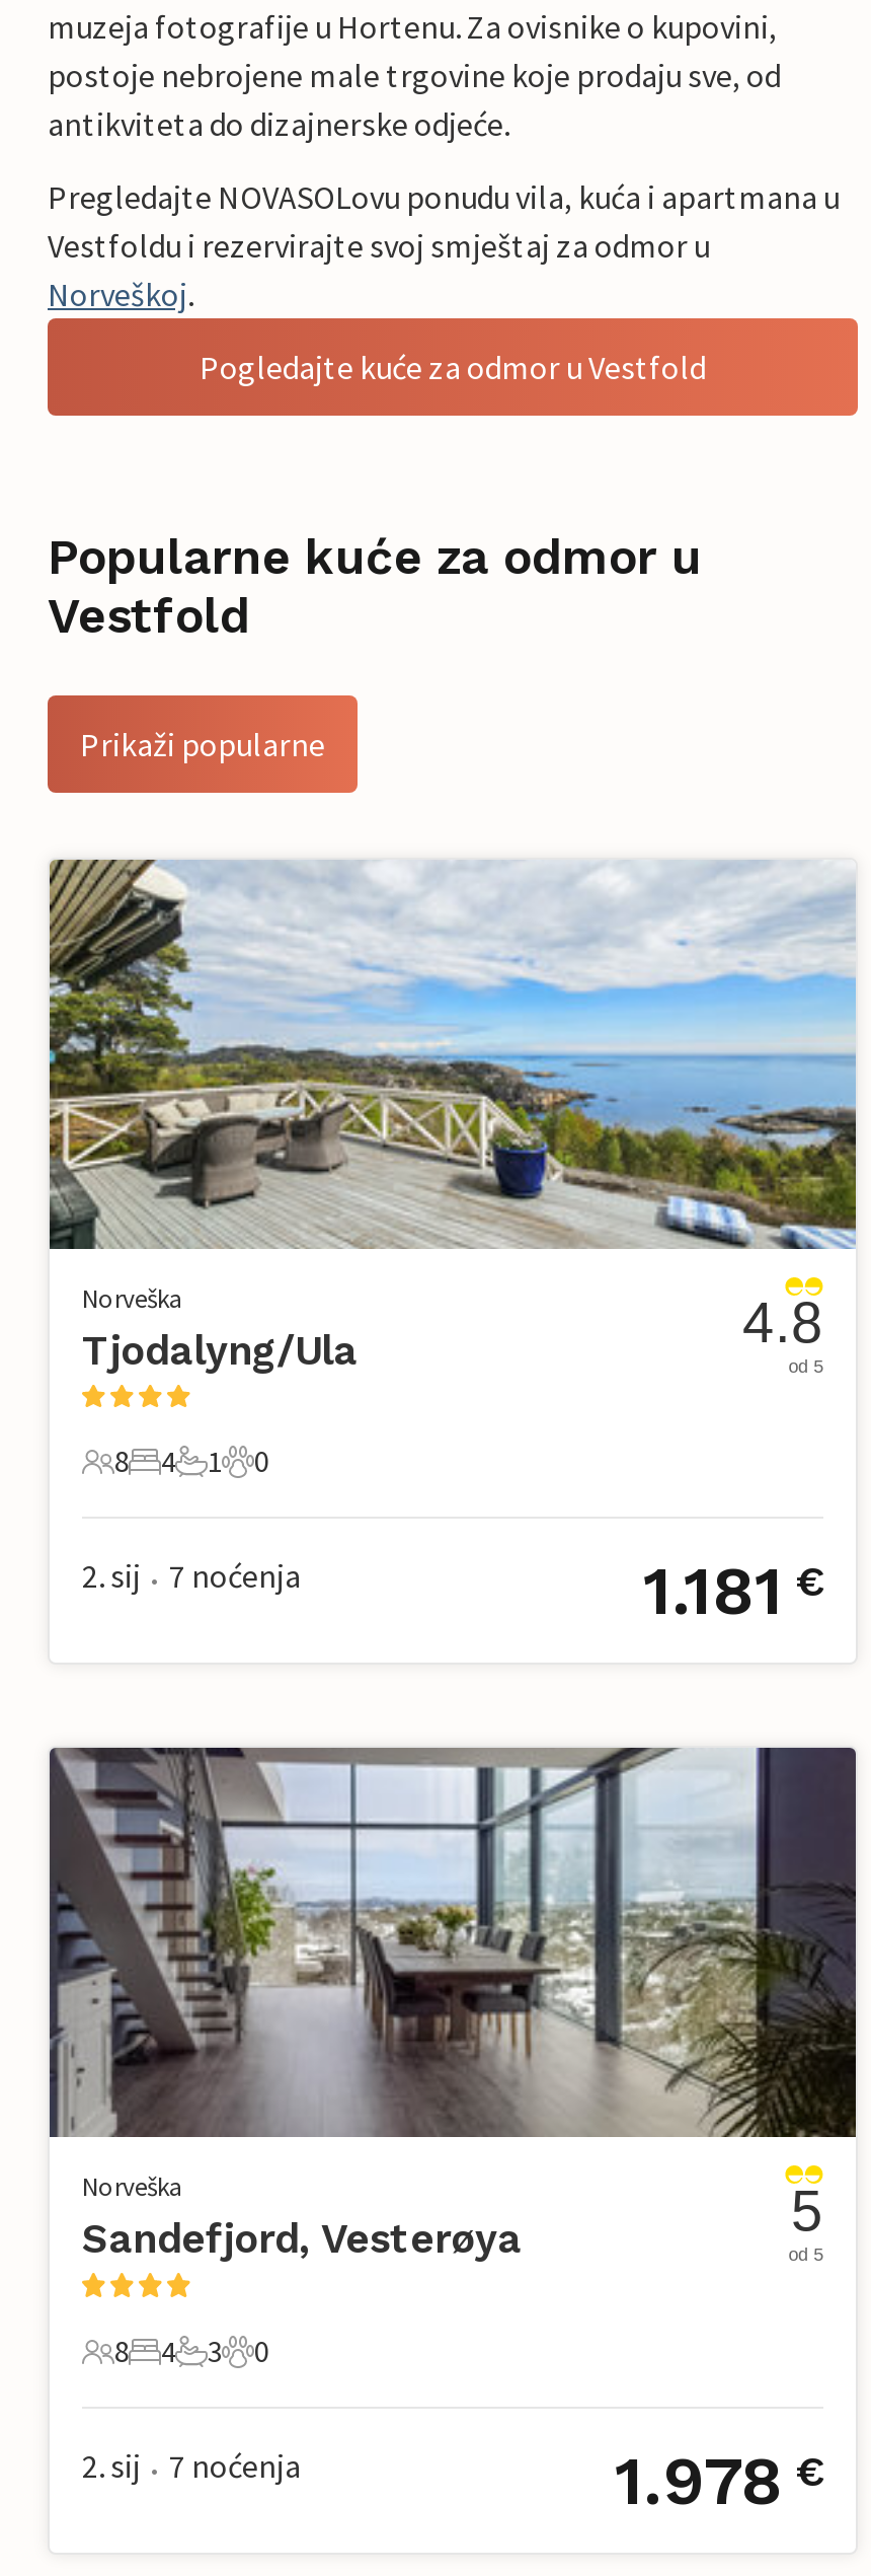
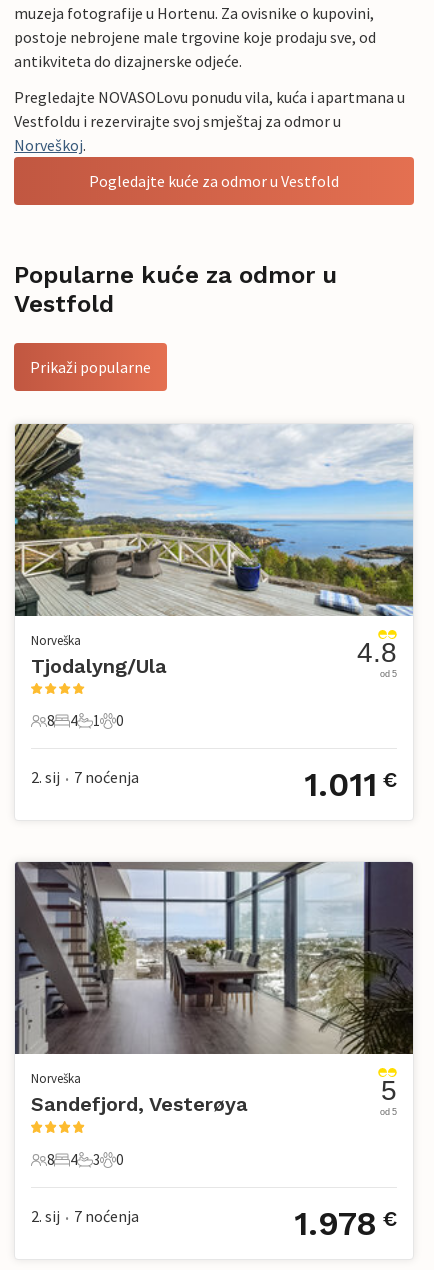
- 1.181 €
+ 1.011 €
